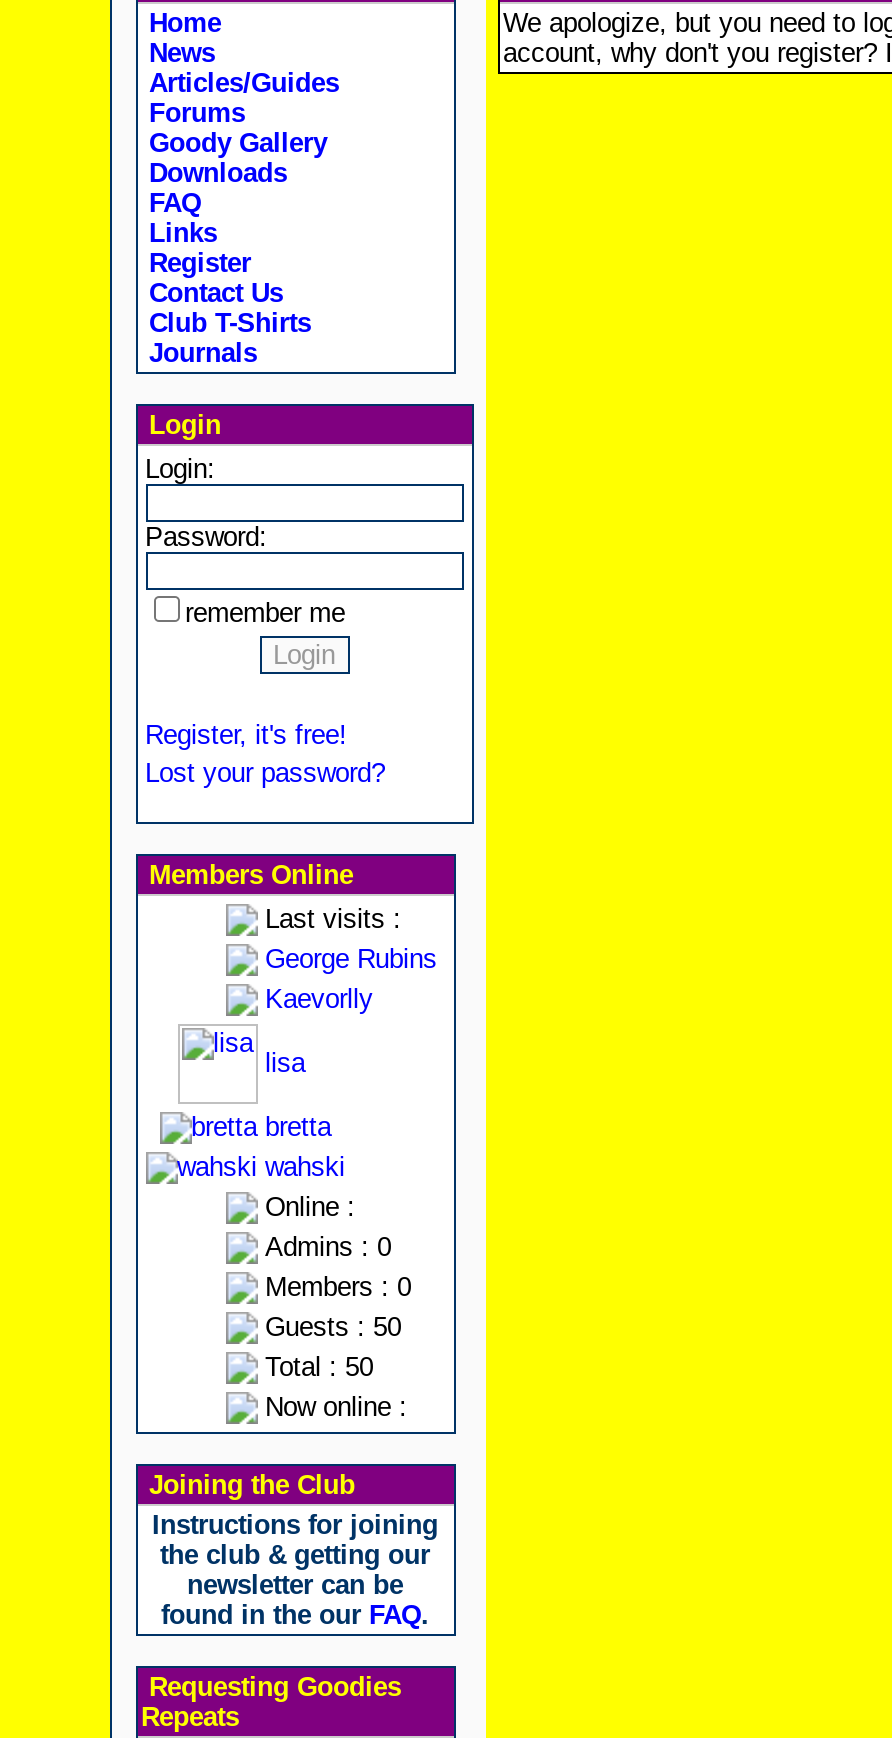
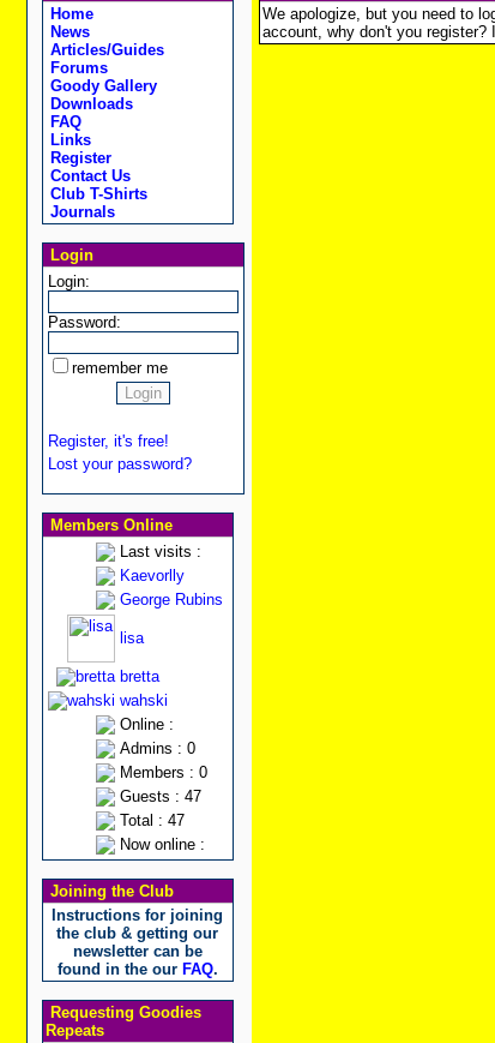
moved down: George Rubins

moved up: Kaevorlly

- Guests : 50
+ Guests : 47

- Total : 50
+ Total : 47
